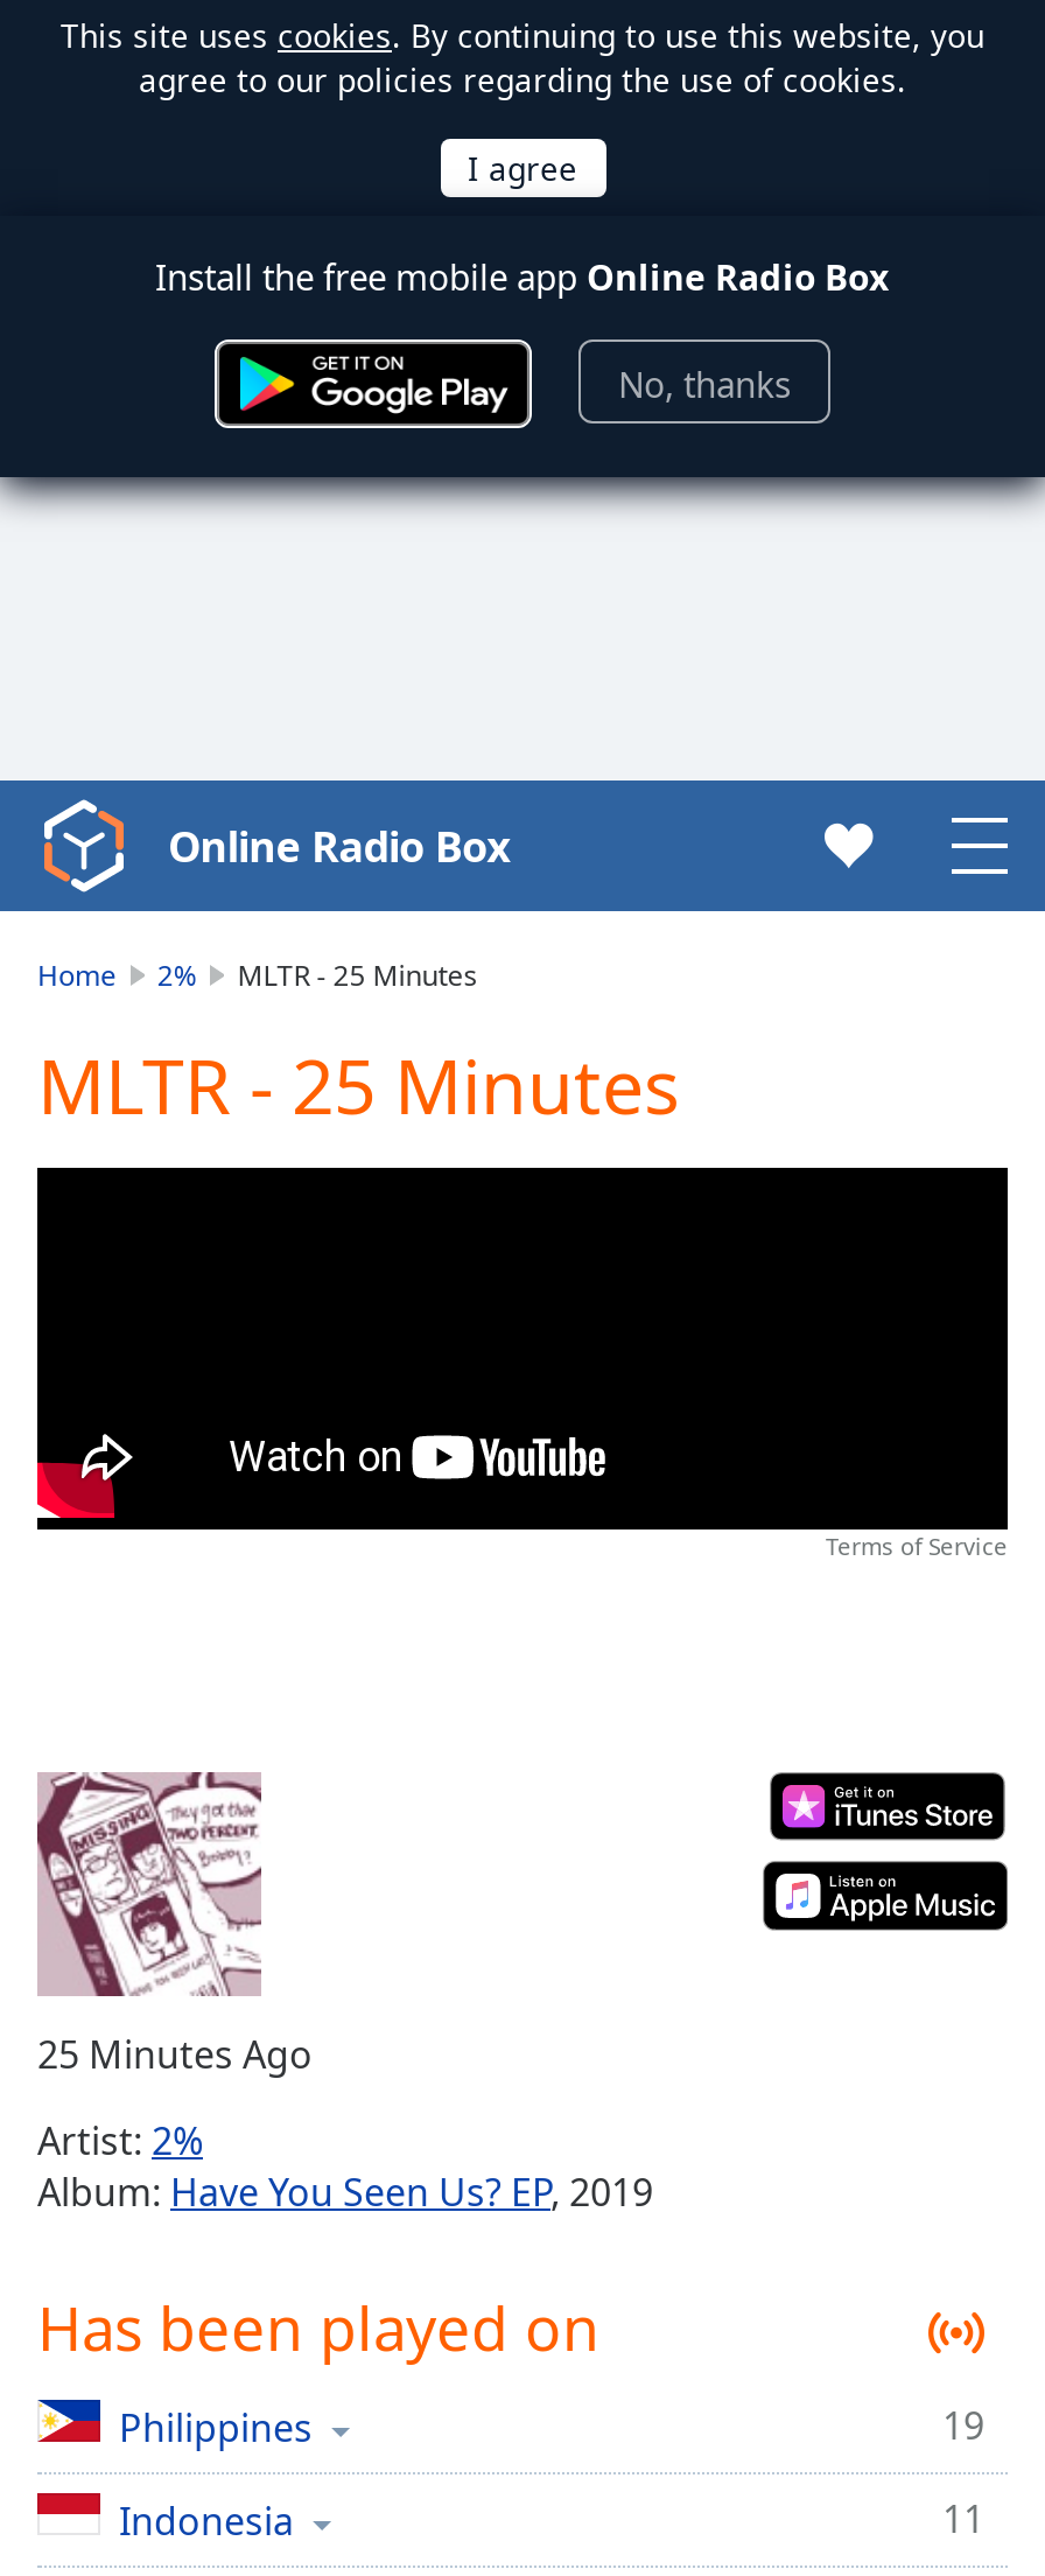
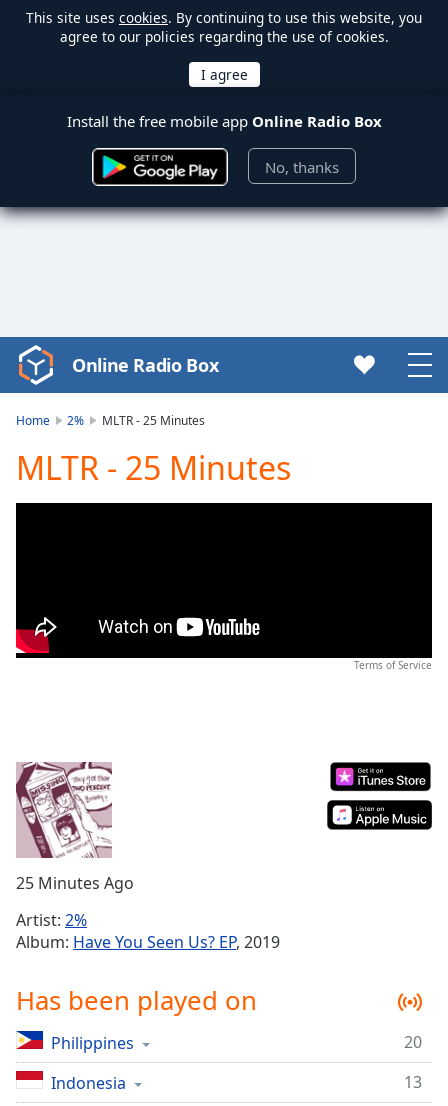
- 19
+ 20

- 11
+ 13
